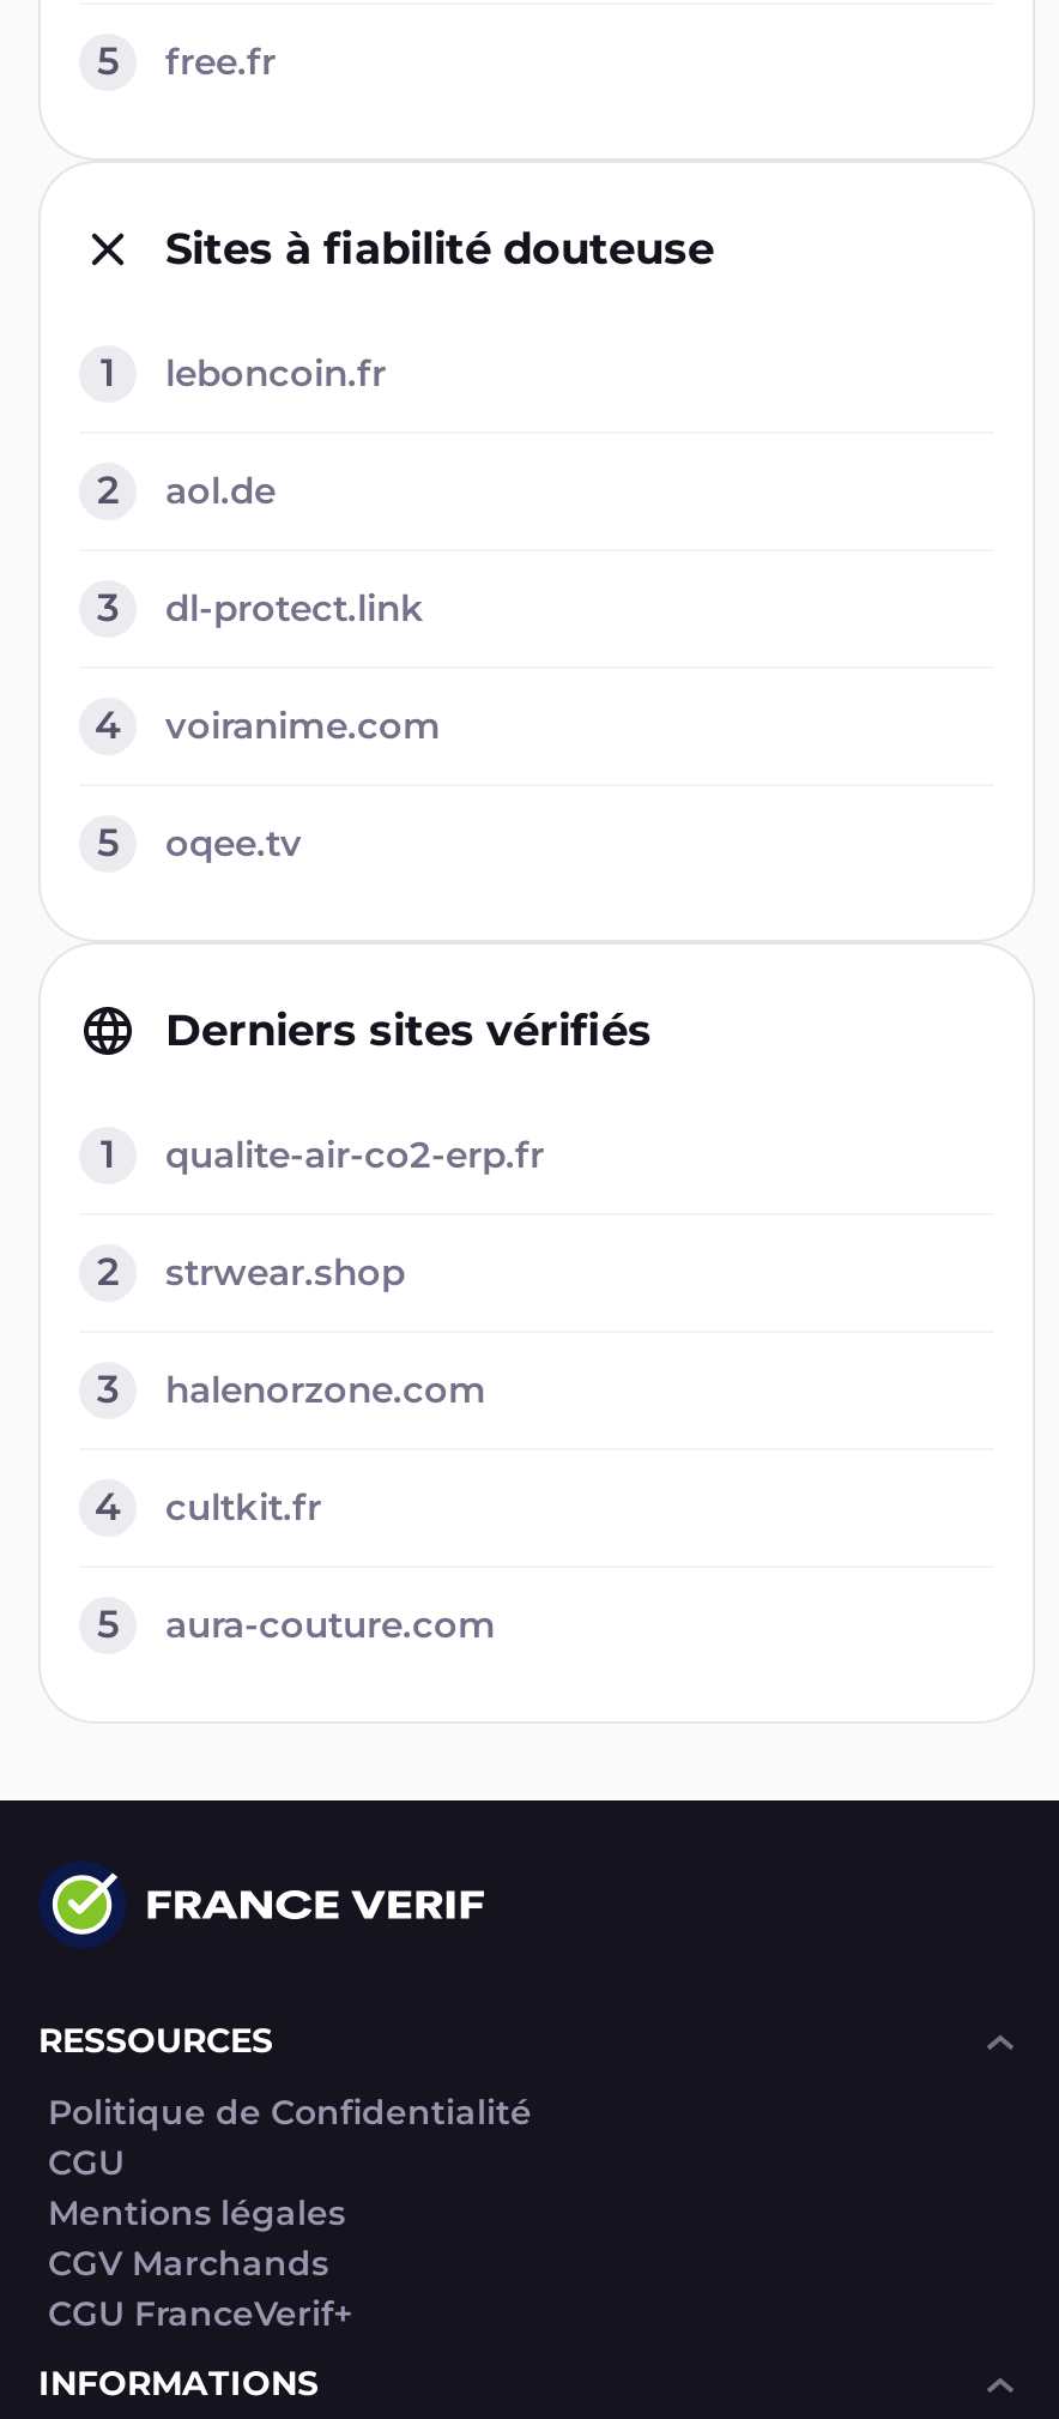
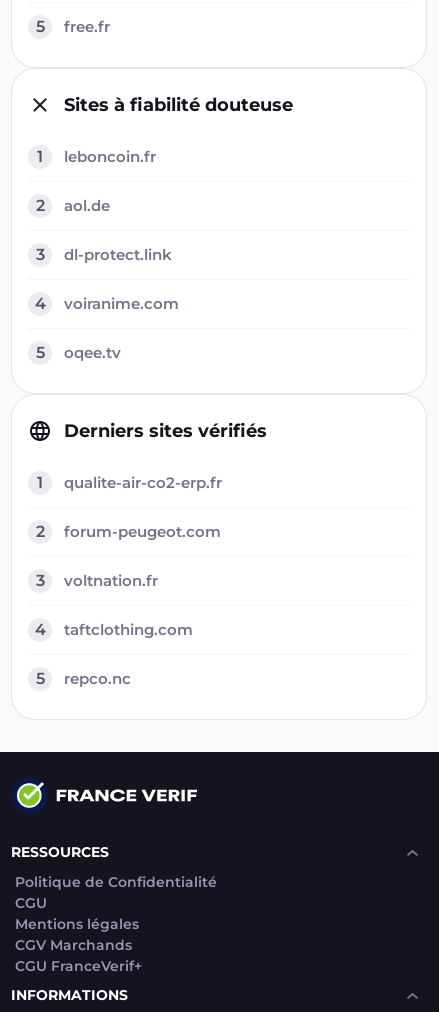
- strwear.shop
+ forum-peugeot.com

- halenorzone.com
+ voltnation.fr

- cultkit.fr
+ taftclothing.com

- aura-couture.com
+ repco.nc
